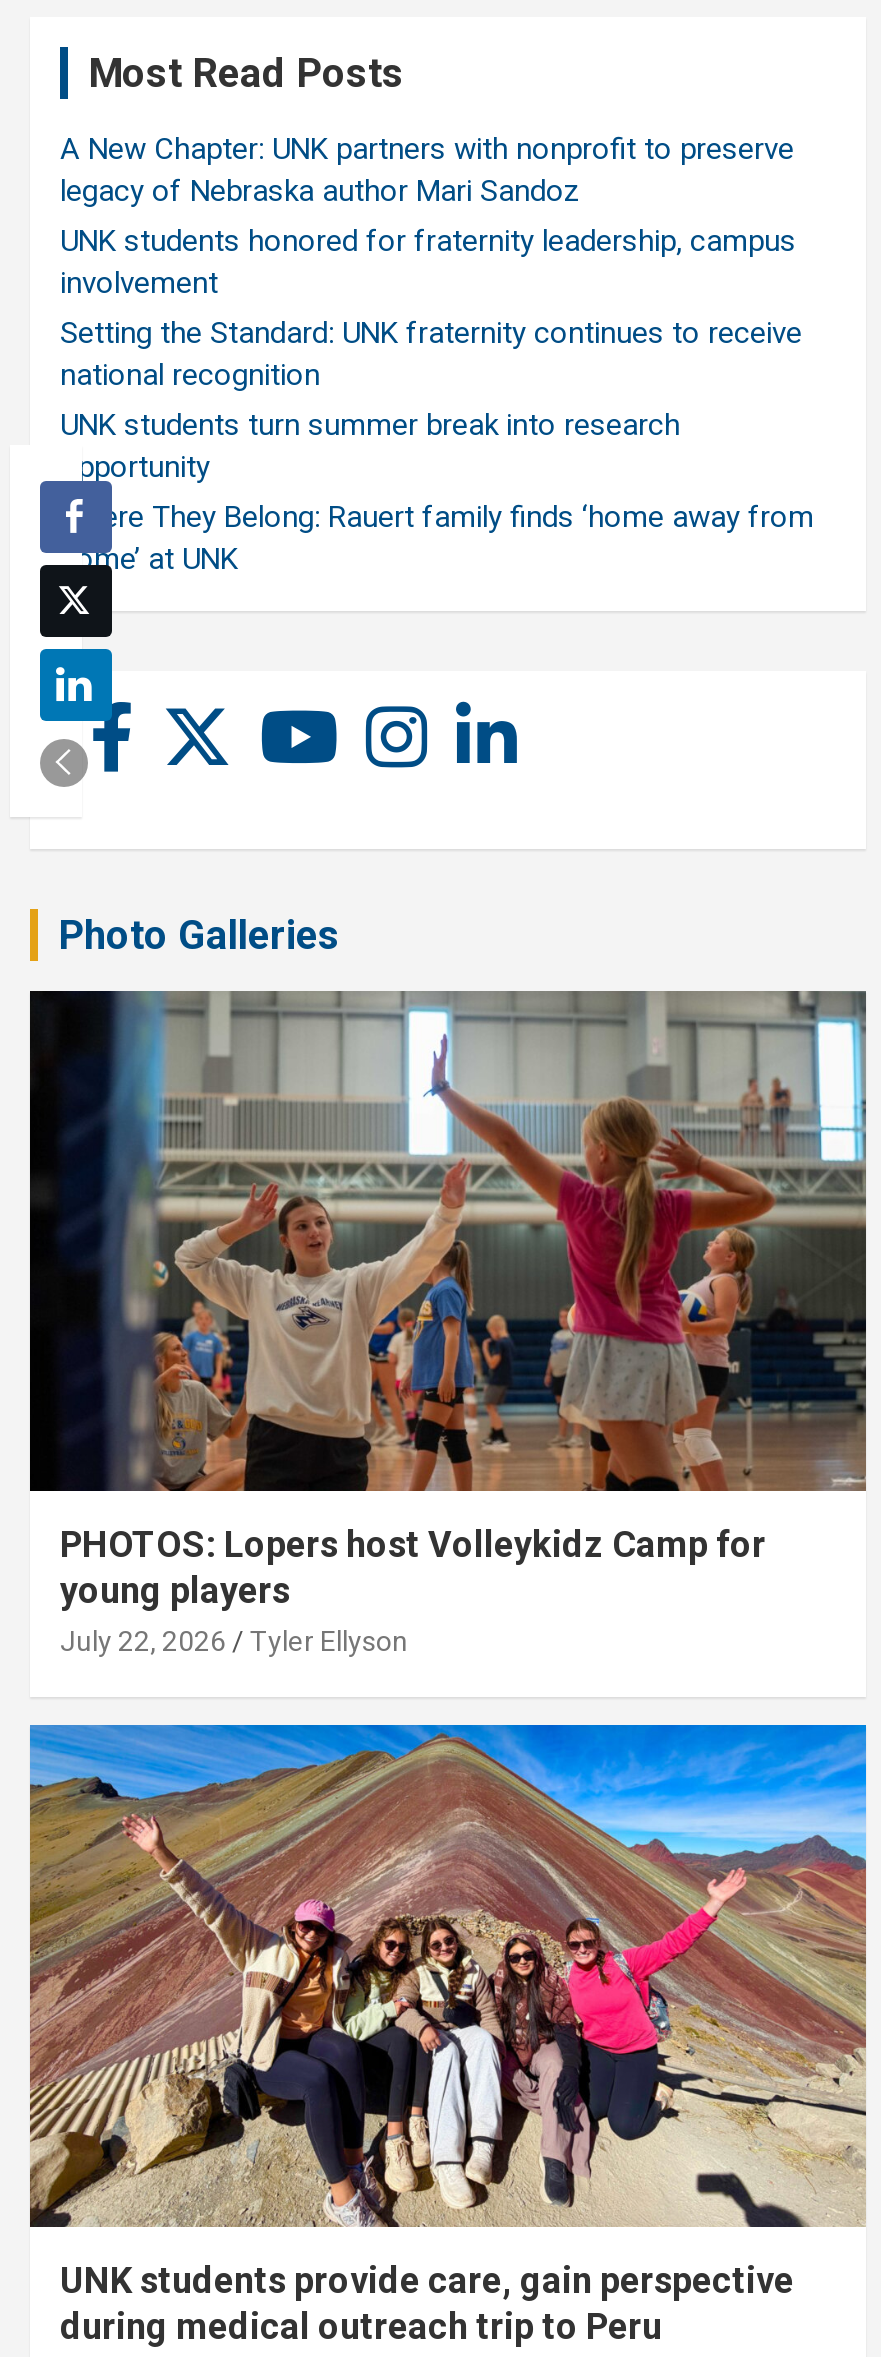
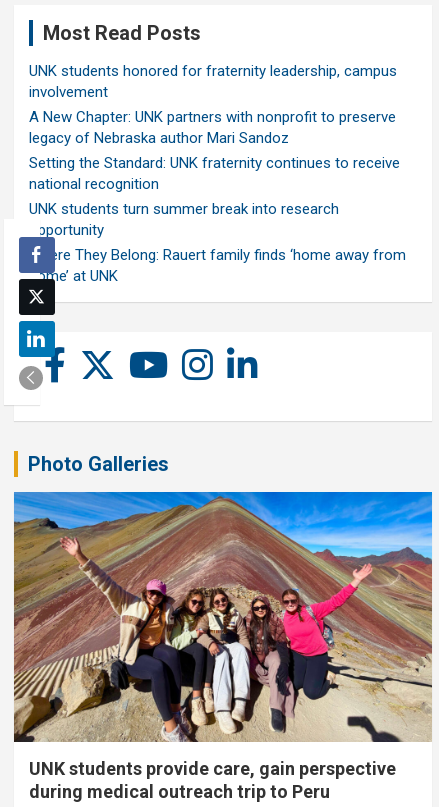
moved down: A New Chapter: UNK partners with nonprofit to preserve | legacy of Nebraska author Mari Sandoz

- [image]
- PHOTOS: Lopers host Volleykidz Camp for
- young players
- July 22, 2026
- Tyler Ellyson
